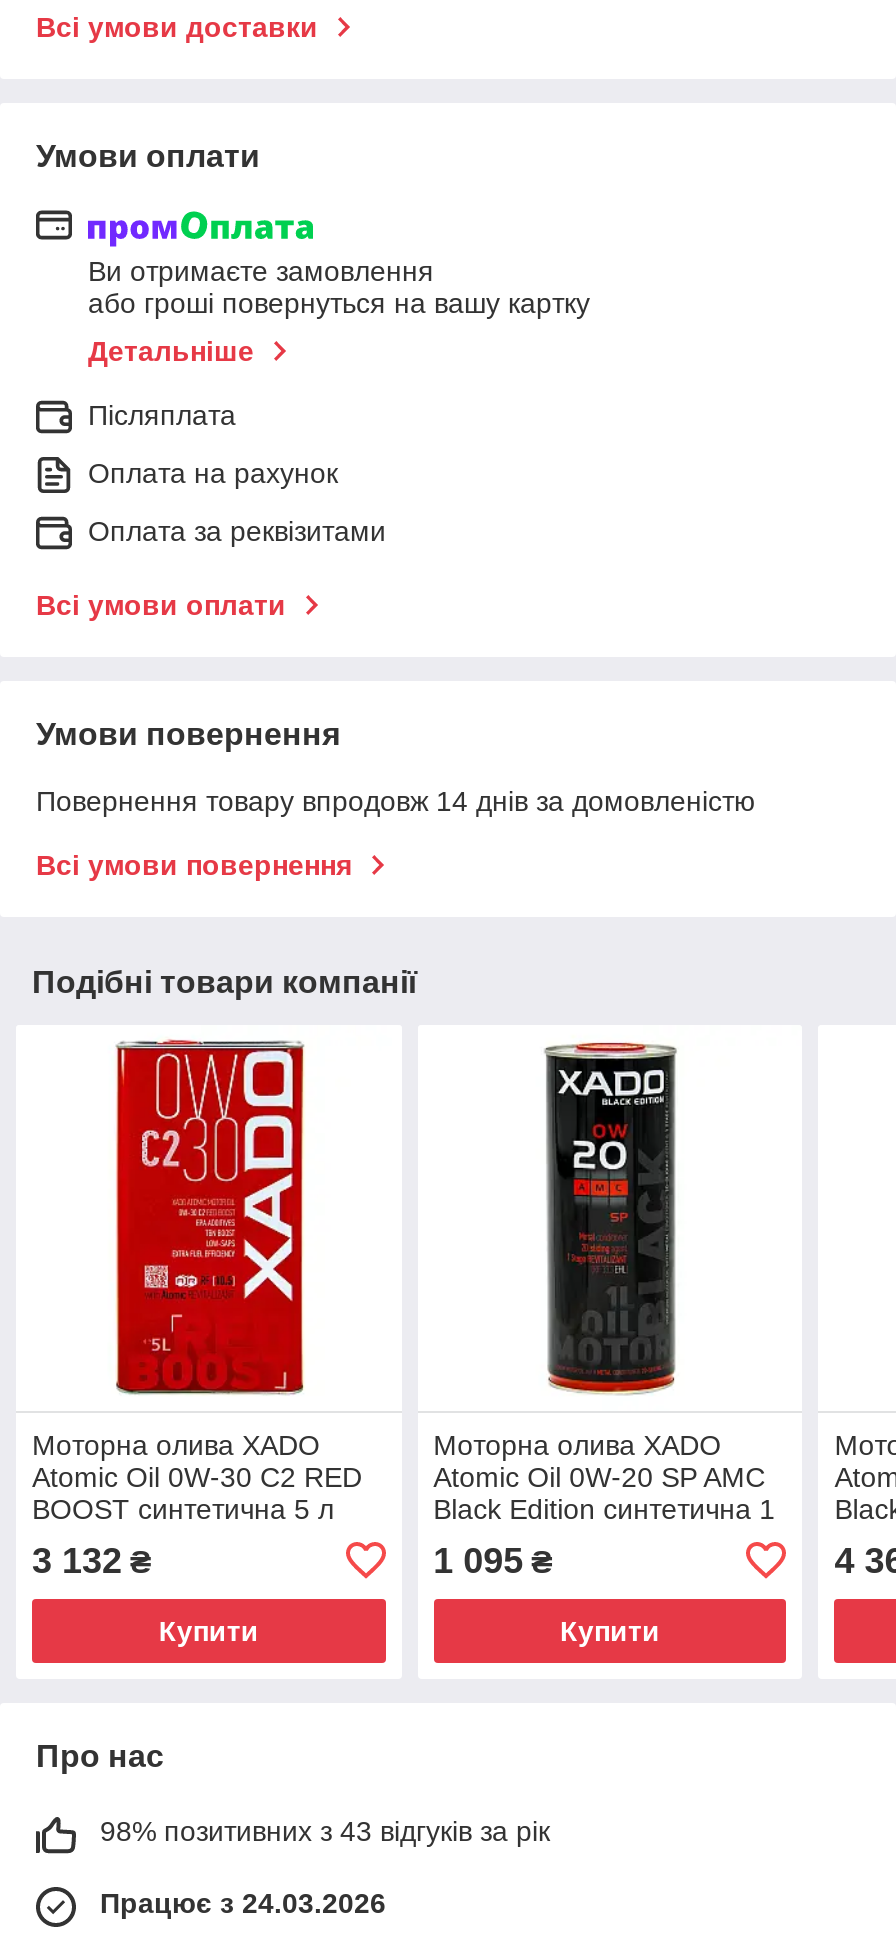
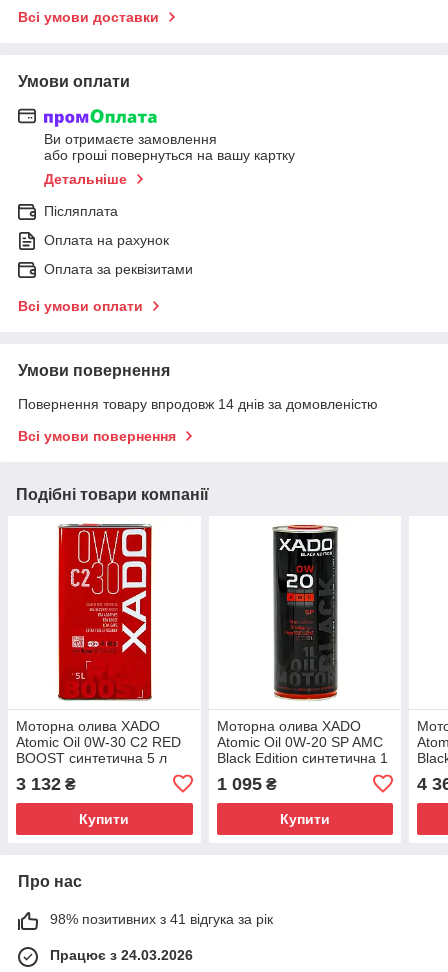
- 98% позитивних з 43 відгуків за рік
+ 98% позитивних з 41 відгука за рік
